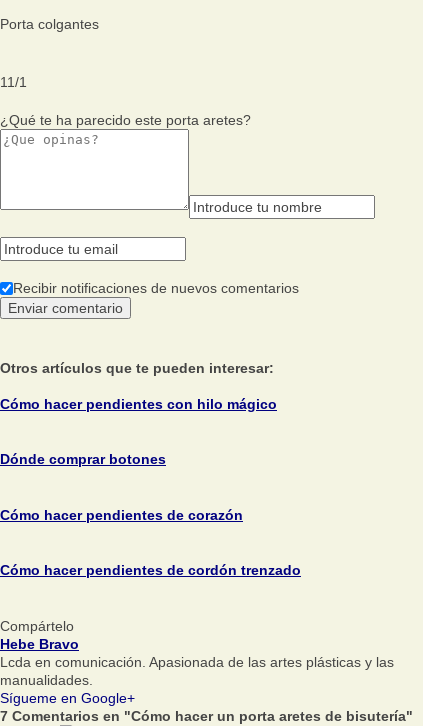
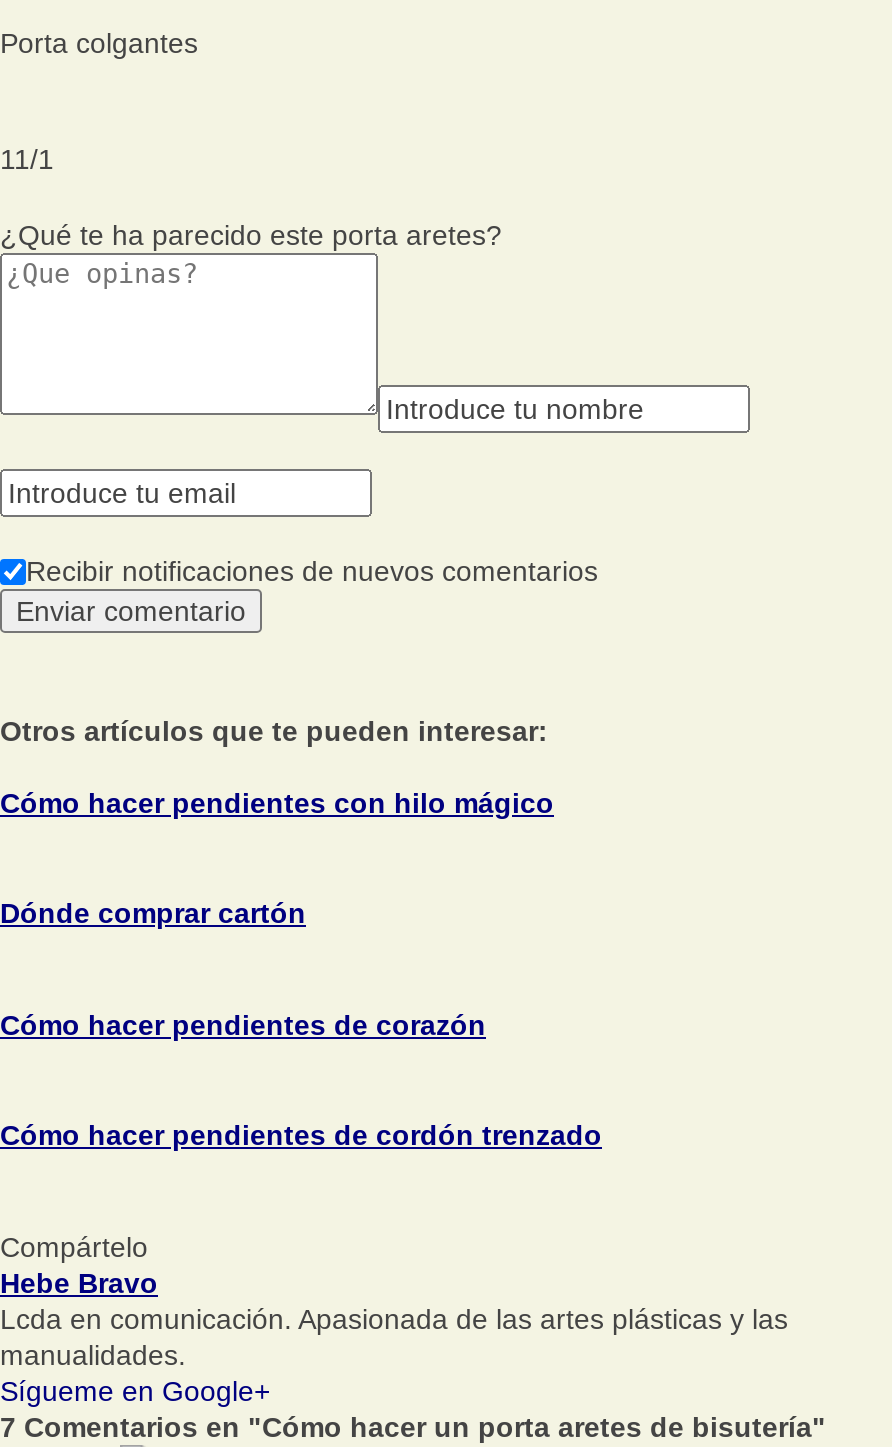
- Dónde comprar botones
+ Dónde comprar cartón
